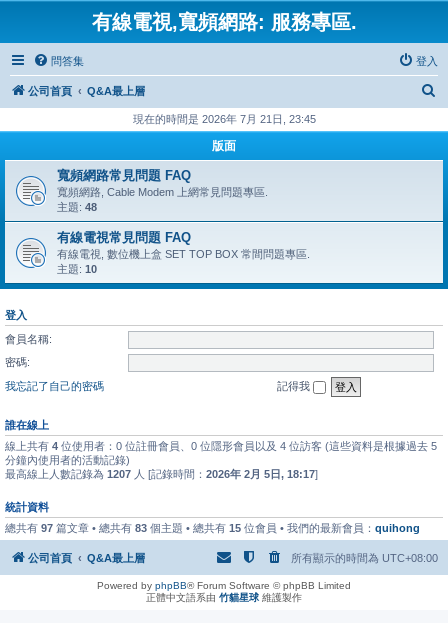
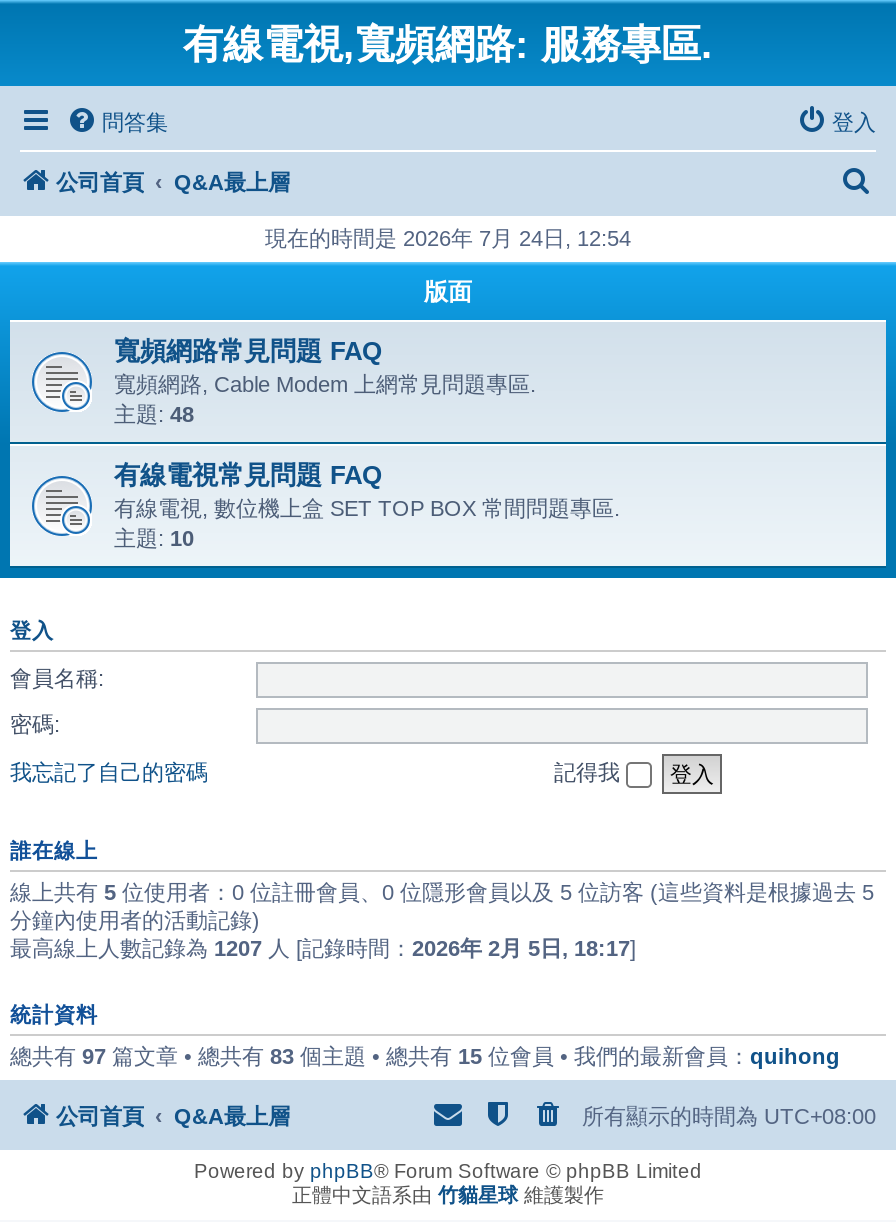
- 現在的時間是 2026年 7月 21日, 23:45
+ 現在的時間是 2026年 7月 24日, 12:54

- 線上共有4位使用者：0 位註冊會員、0 位隱形會員以及 4 位訪客 (這些資料是根據過去 5
+ 線上共有5位使用者：0 位註冊會員、0 位隱形會員以及 5 位訪客 (這些資料是根據過去 5
